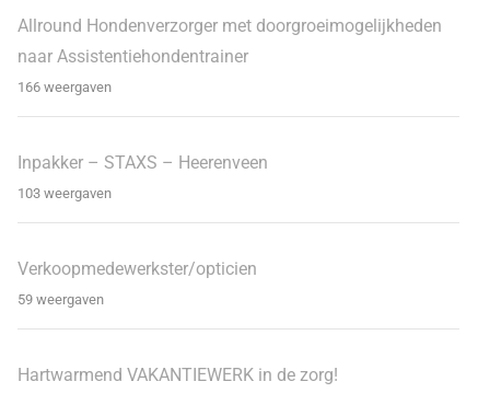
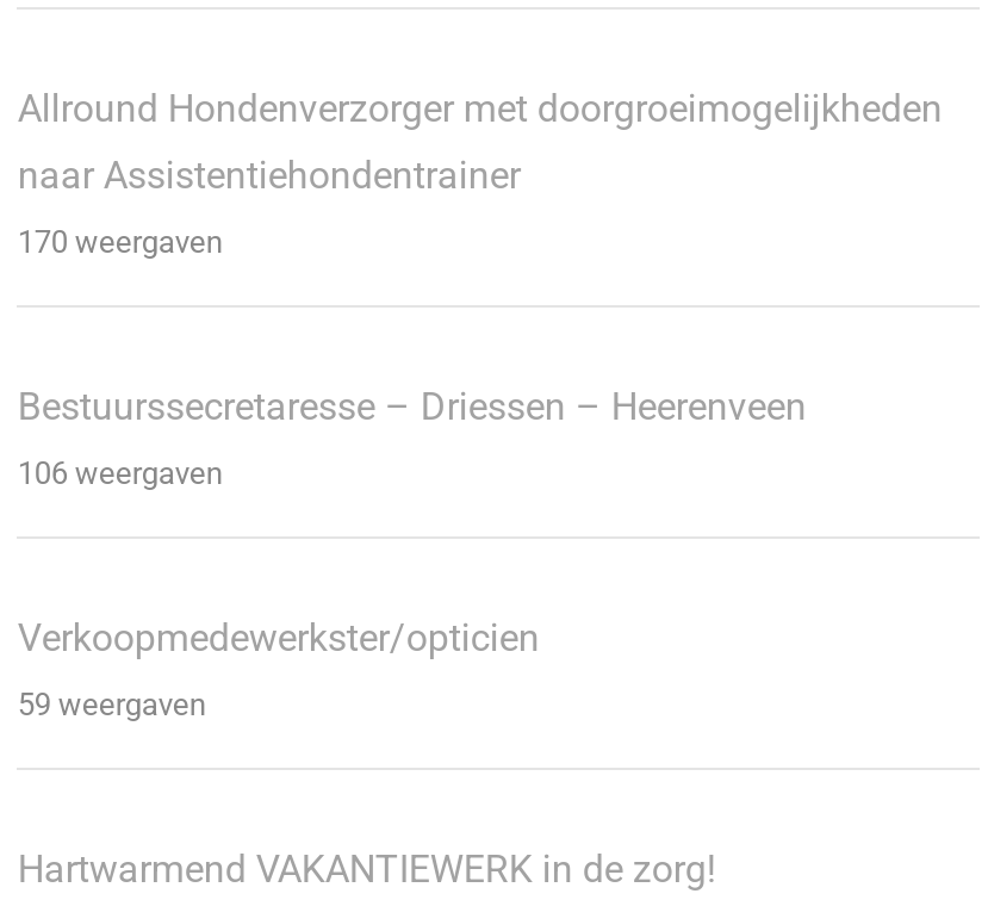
- 166 weergaven
+ 170 weergaven

- Inpakker – STAXS – Heerenveen
+ Bestuurssecretaresse – Driessen – Heerenveen

- 103 weergaven
+ 106 weergaven
